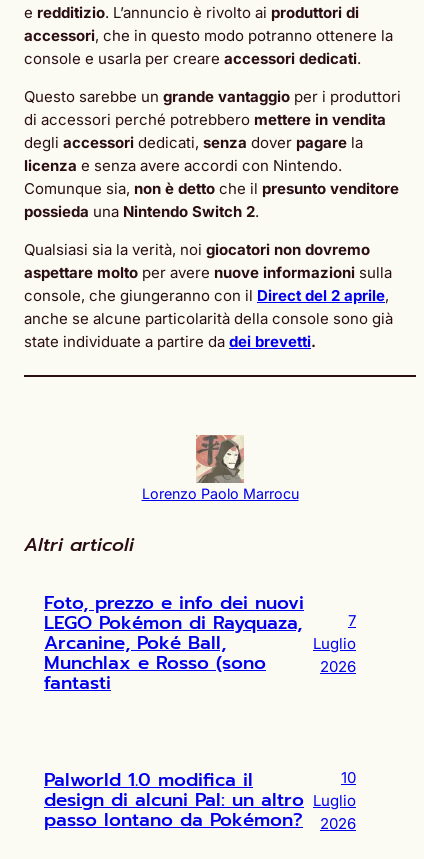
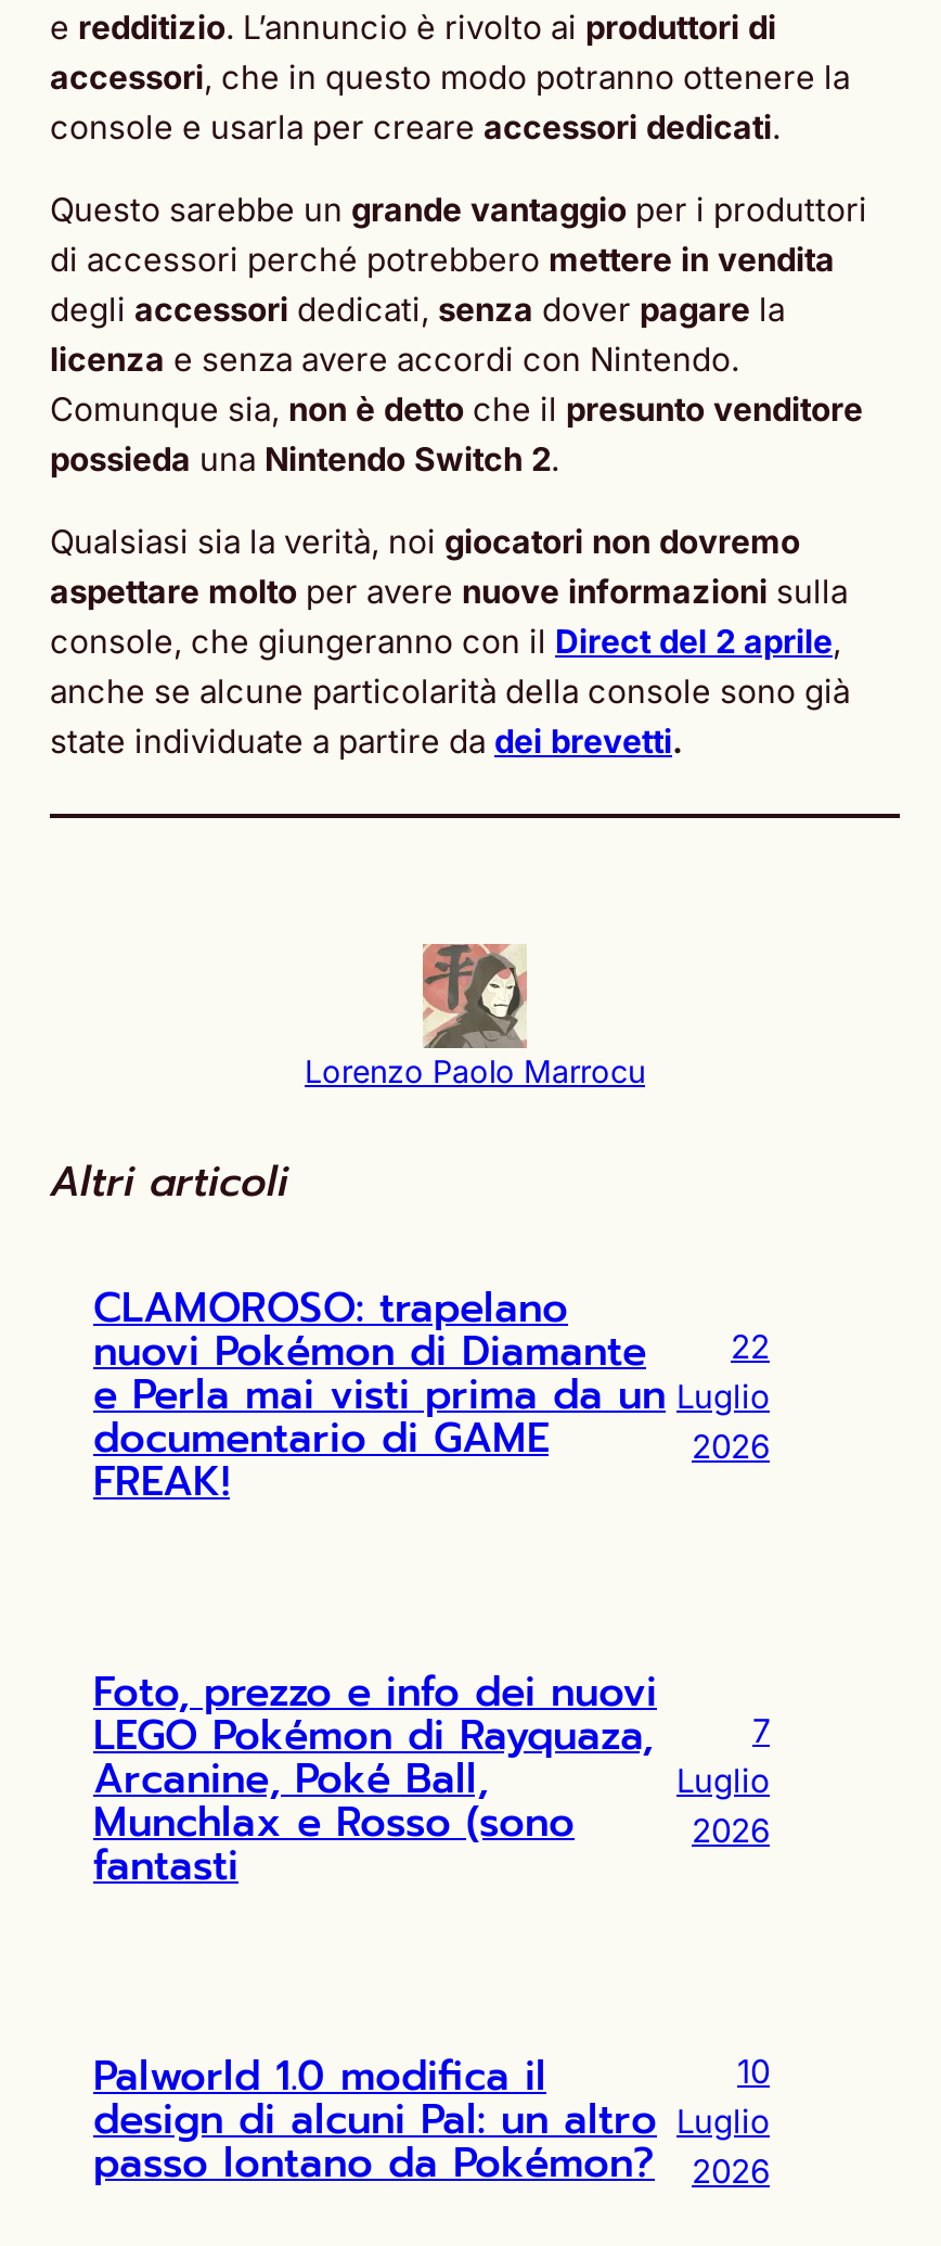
+ CLAMOROSO: trapelano
+ nuovi Pokémon di Diamante
+ e Perla mai visti prima da un
+ documentario di GAME
+ FREAK!

+ 22
+ Luglio
+ 2026
